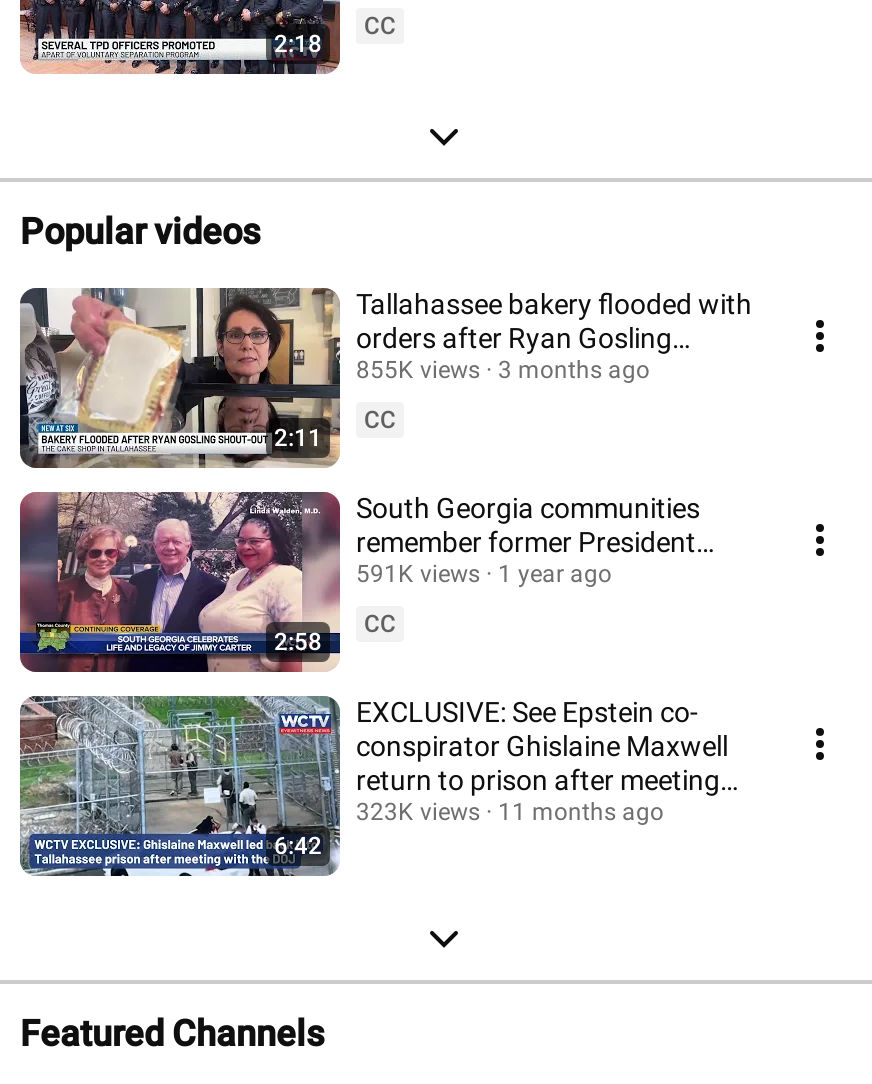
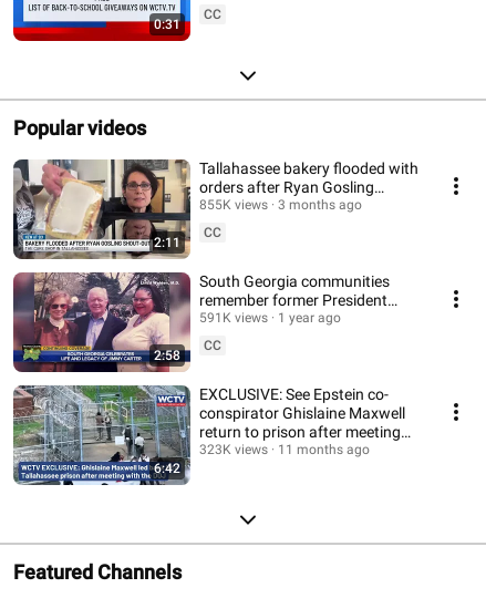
- 2:18
+ 0:31
